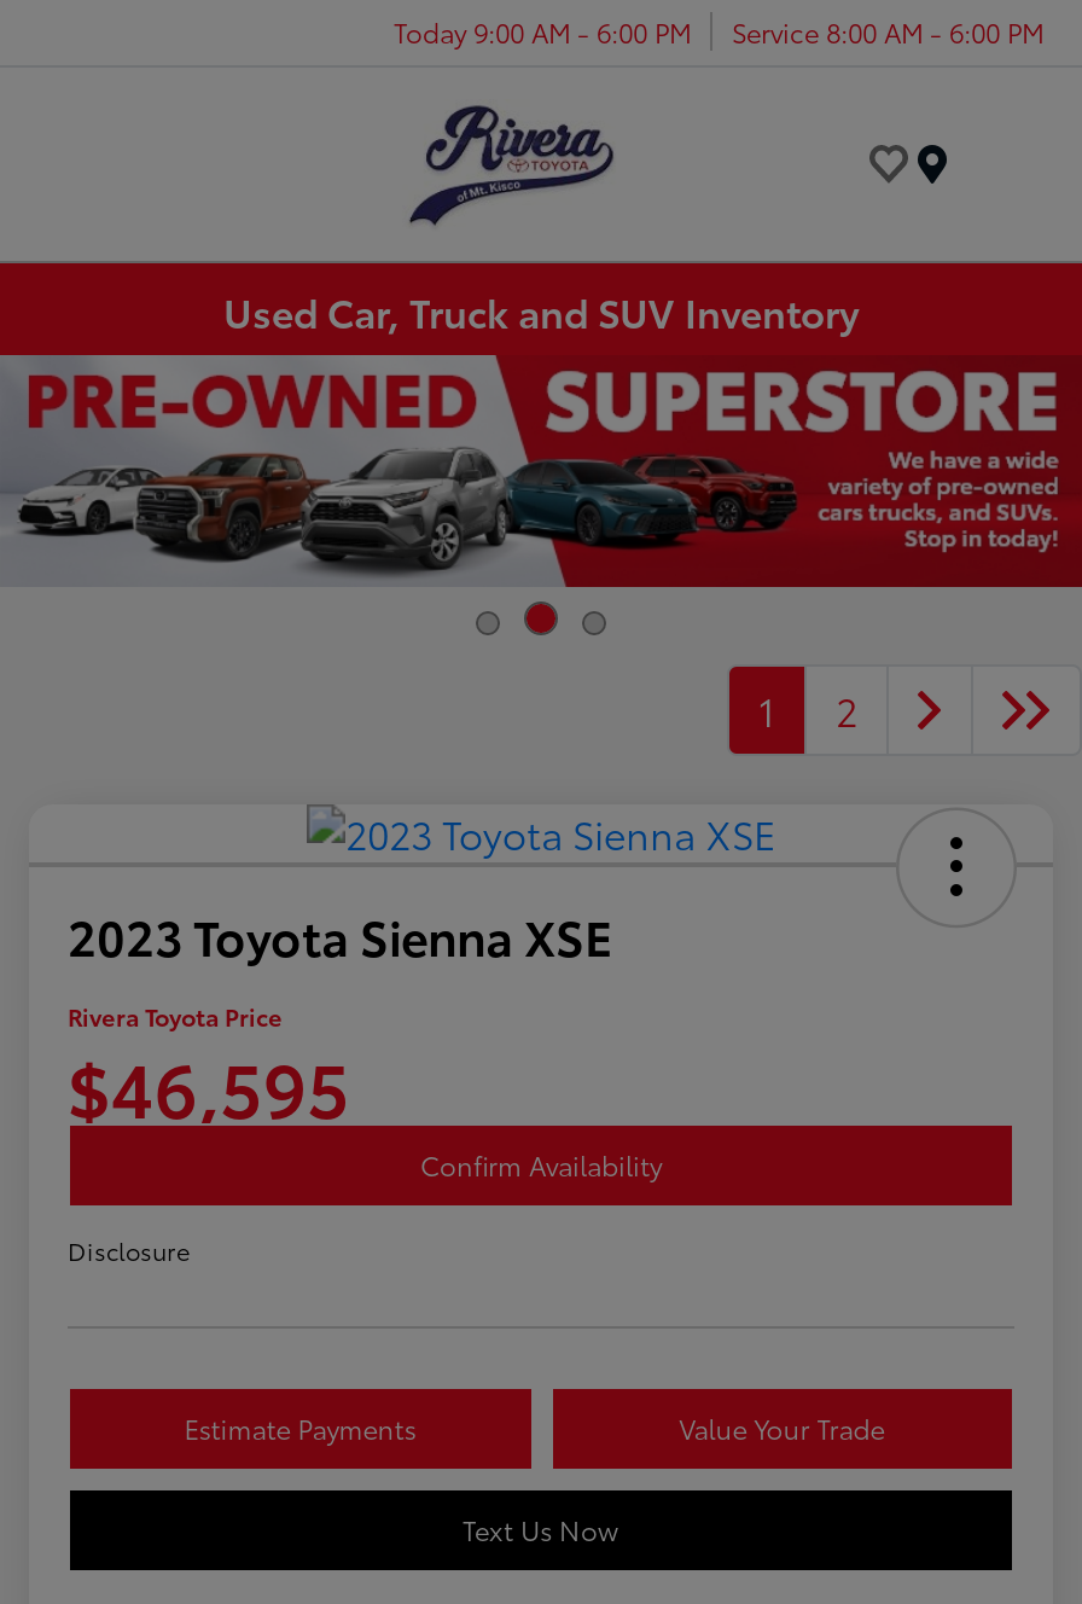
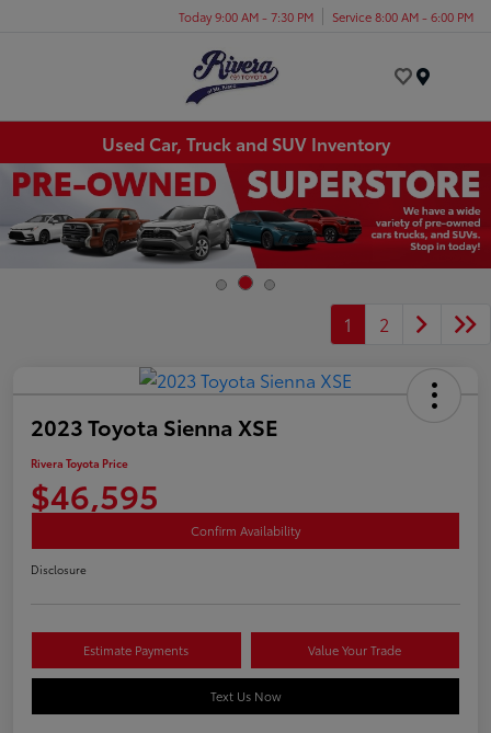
- Today 9:00 AM - 6:00 PM Service 8:00 AM - 6:00 PM
+ Today 9:00 AM - 7:30 PM Service 8:00 AM - 6:00 PM
